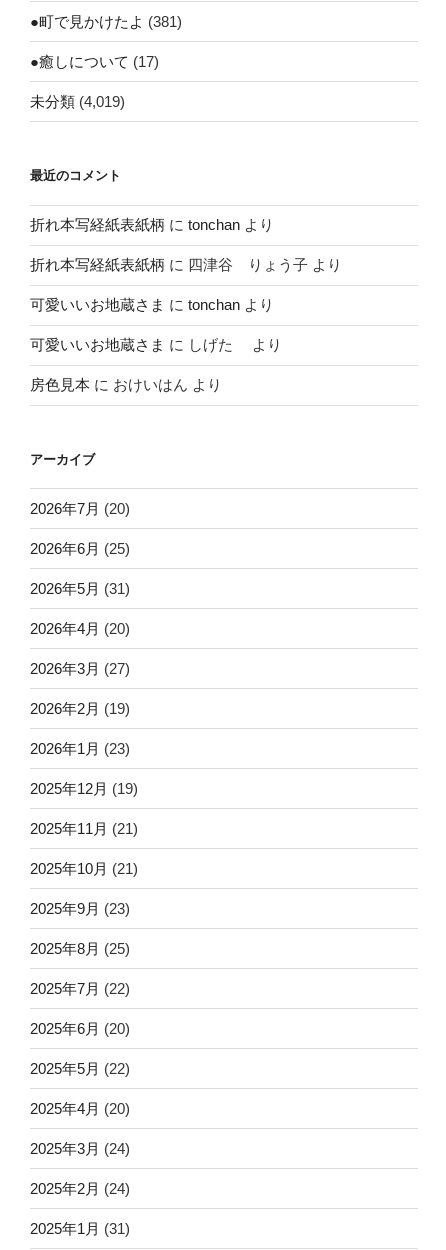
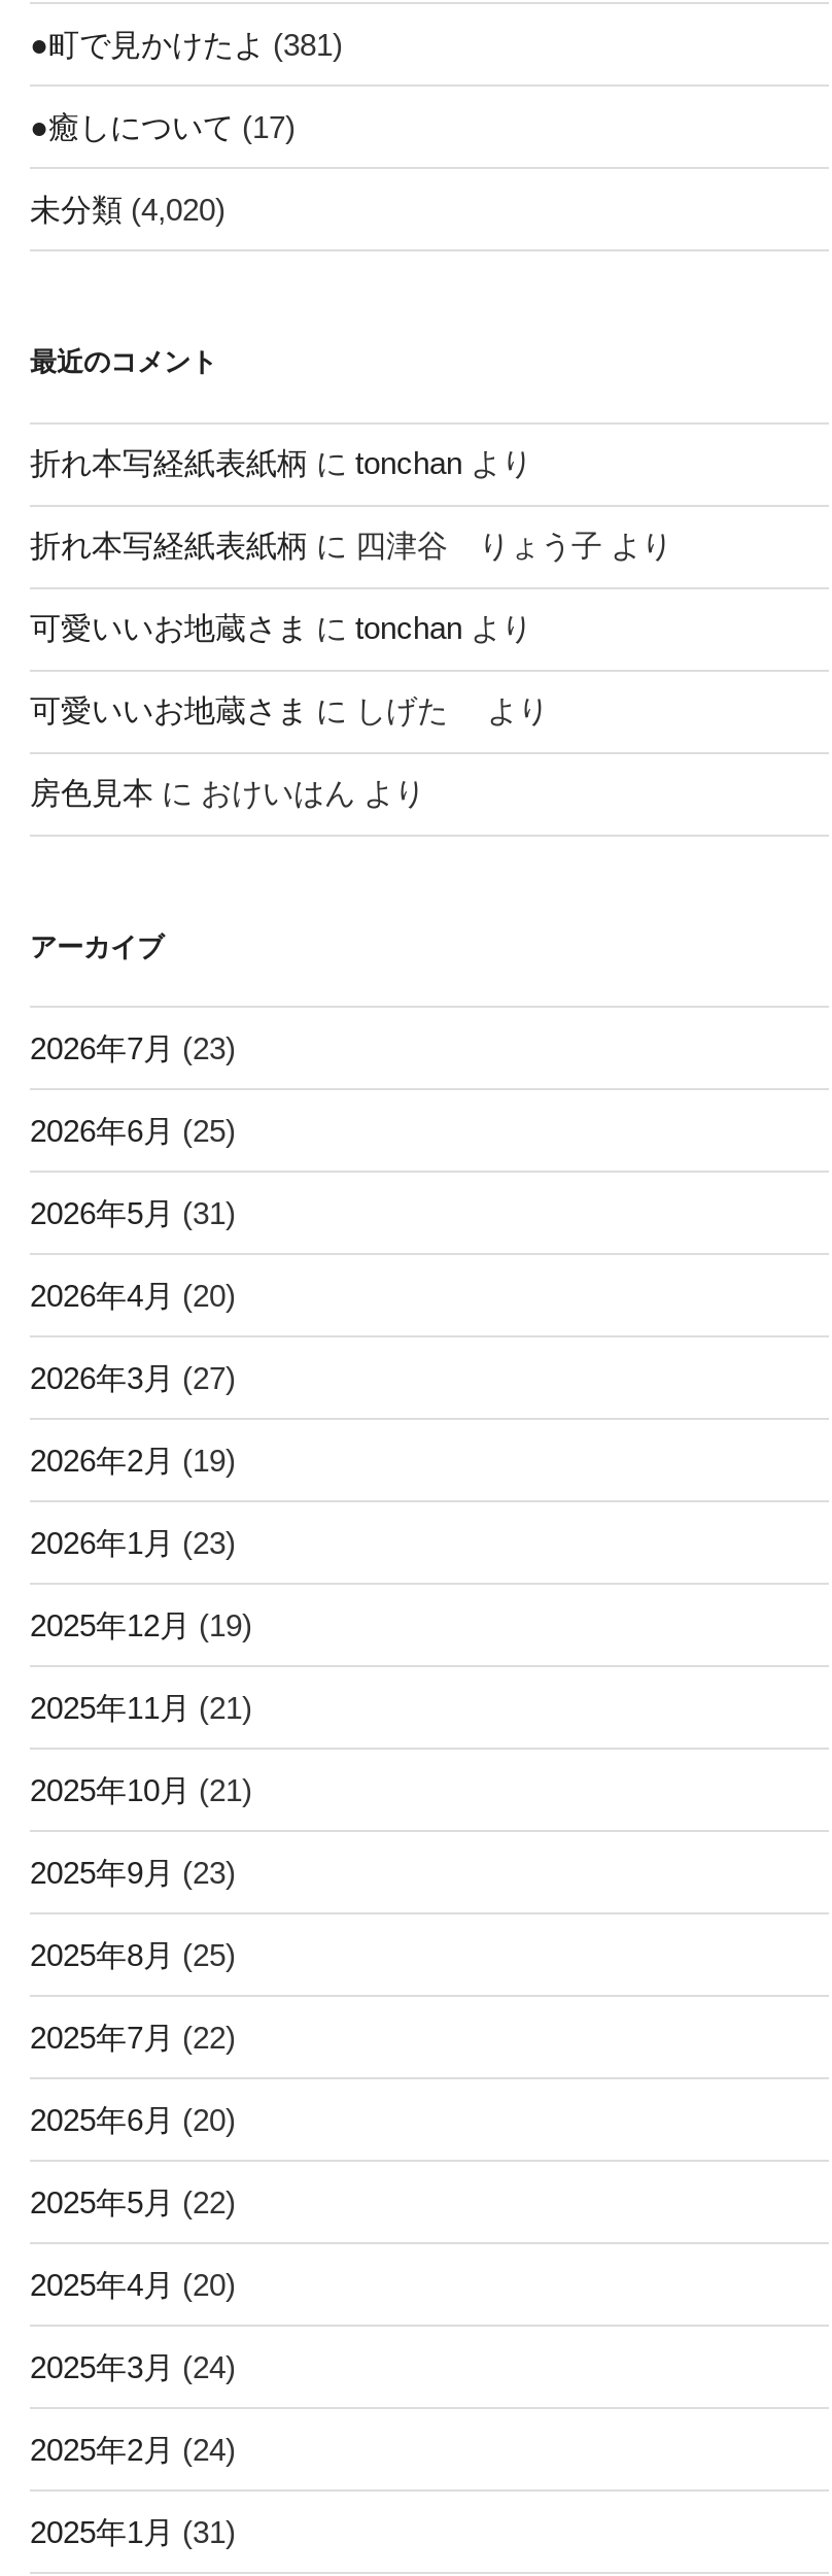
- 未分類(4,019)
+ 未分類(4,020)

- 2026年7月(20)
+ 2026年7月(23)
